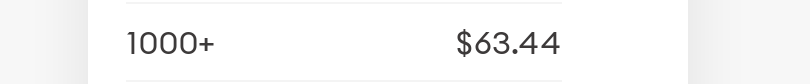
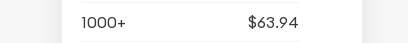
- $63.44
+ $63.94
